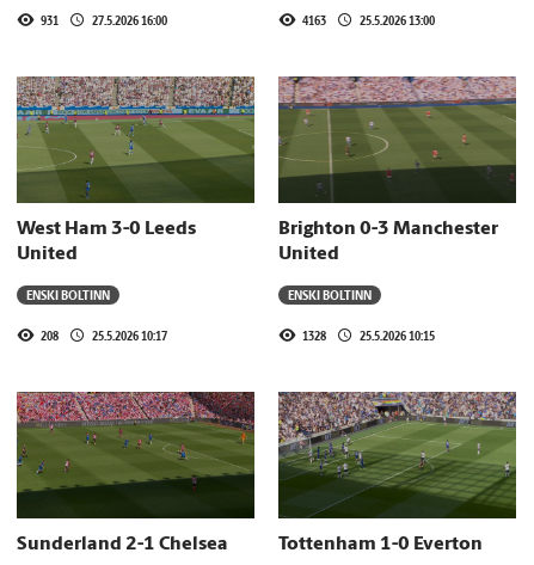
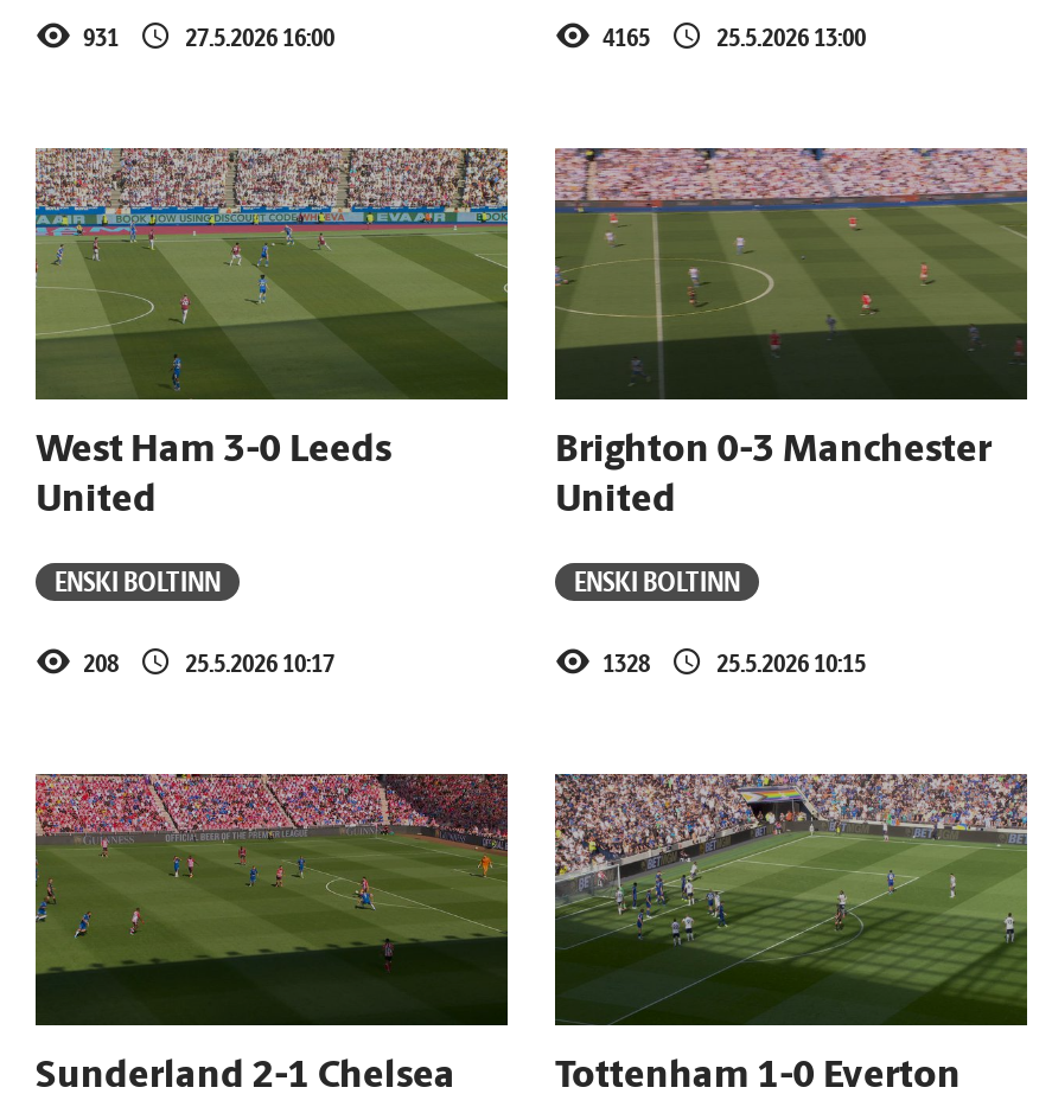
- 4163 25.5.2026 13:00
+ 4165 25.5.2026 13:00
